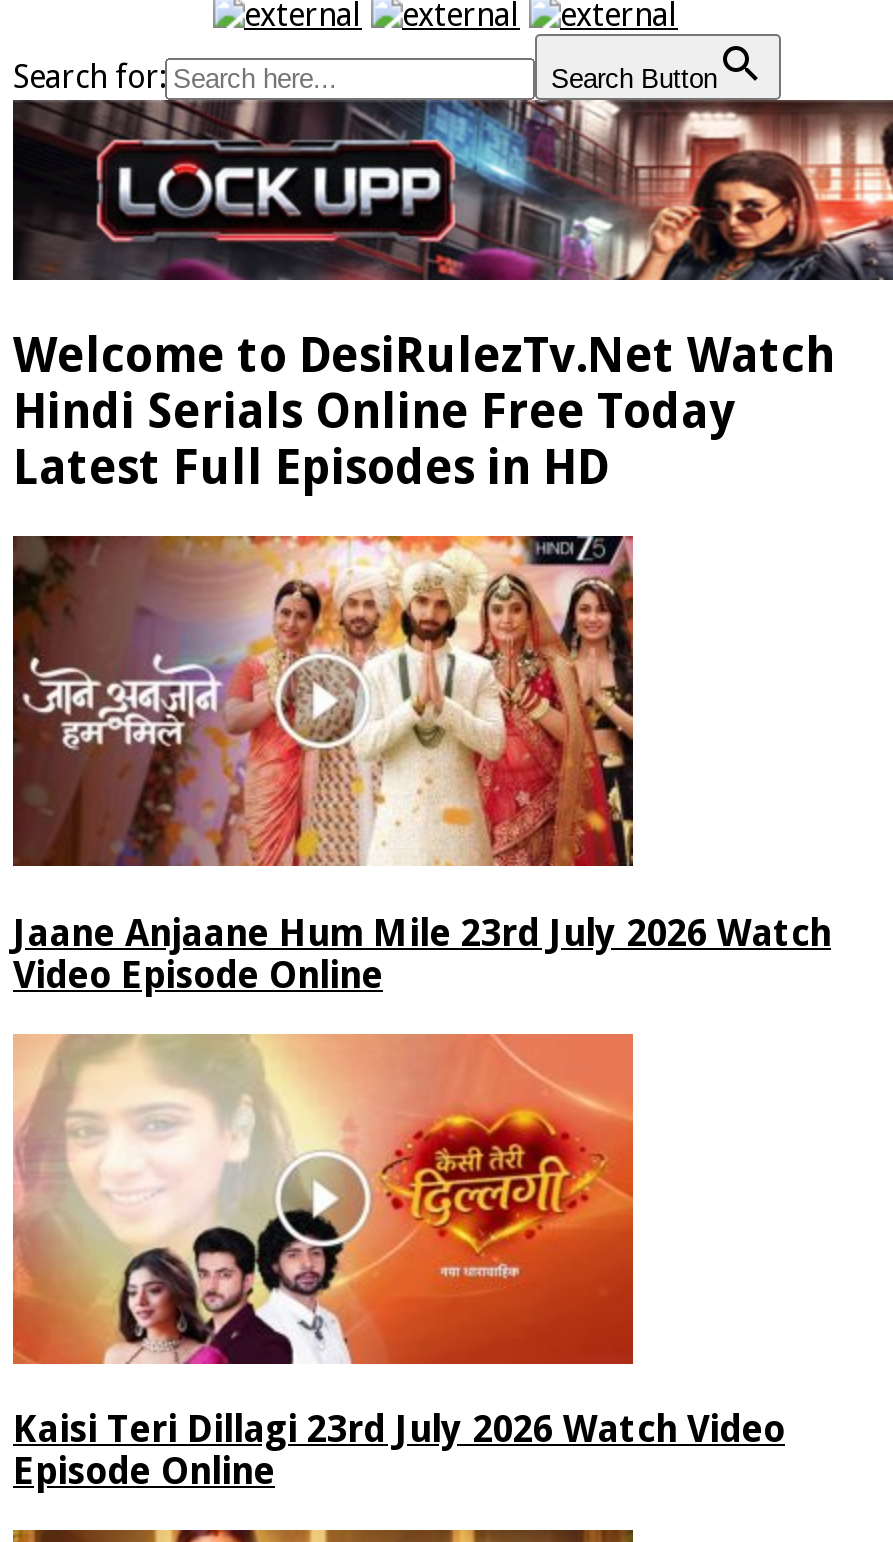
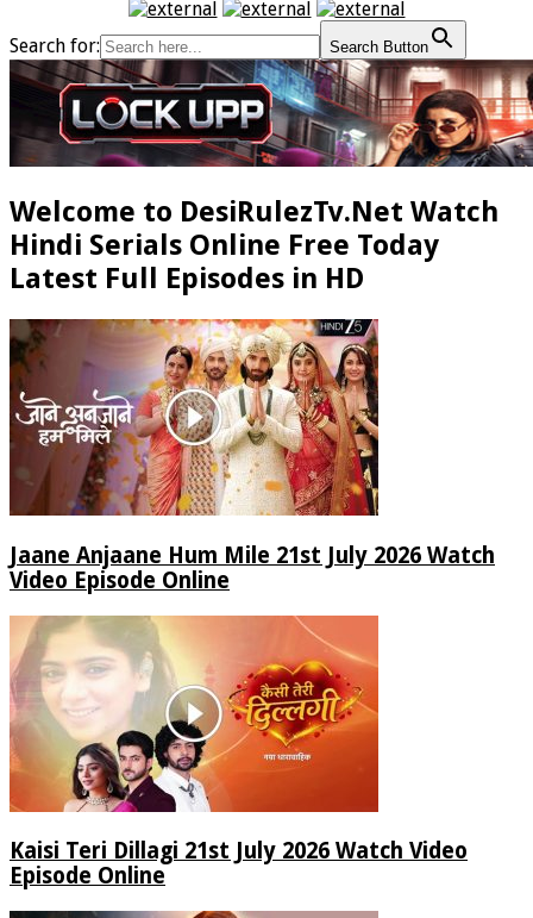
- Jaane Anjaane Hum Mile 23rd July 2026 Watch
+ Jaane Anjaane Hum Mile 21st July 2026 Watch

- Kaisi Teri Dillagi 23rd July 2026 Watch Video
+ Kaisi Teri Dillagi 21st July 2026 Watch Video
